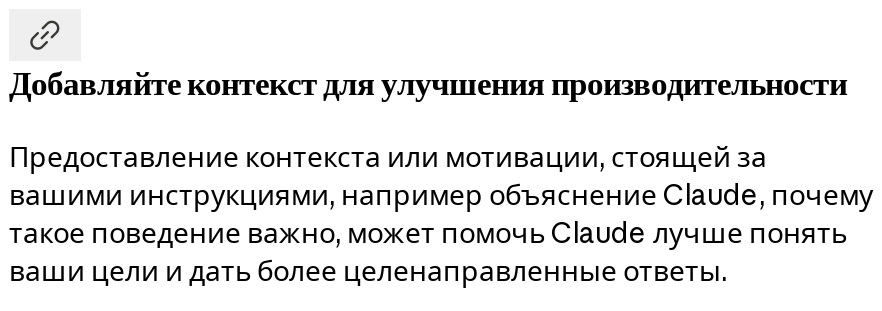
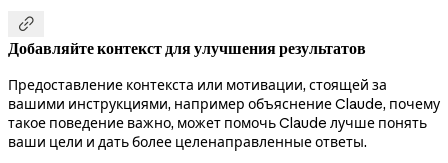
- Добавляйте контекст для улучшения производительности
+ Добавляйте контекст для улучшения результатов
